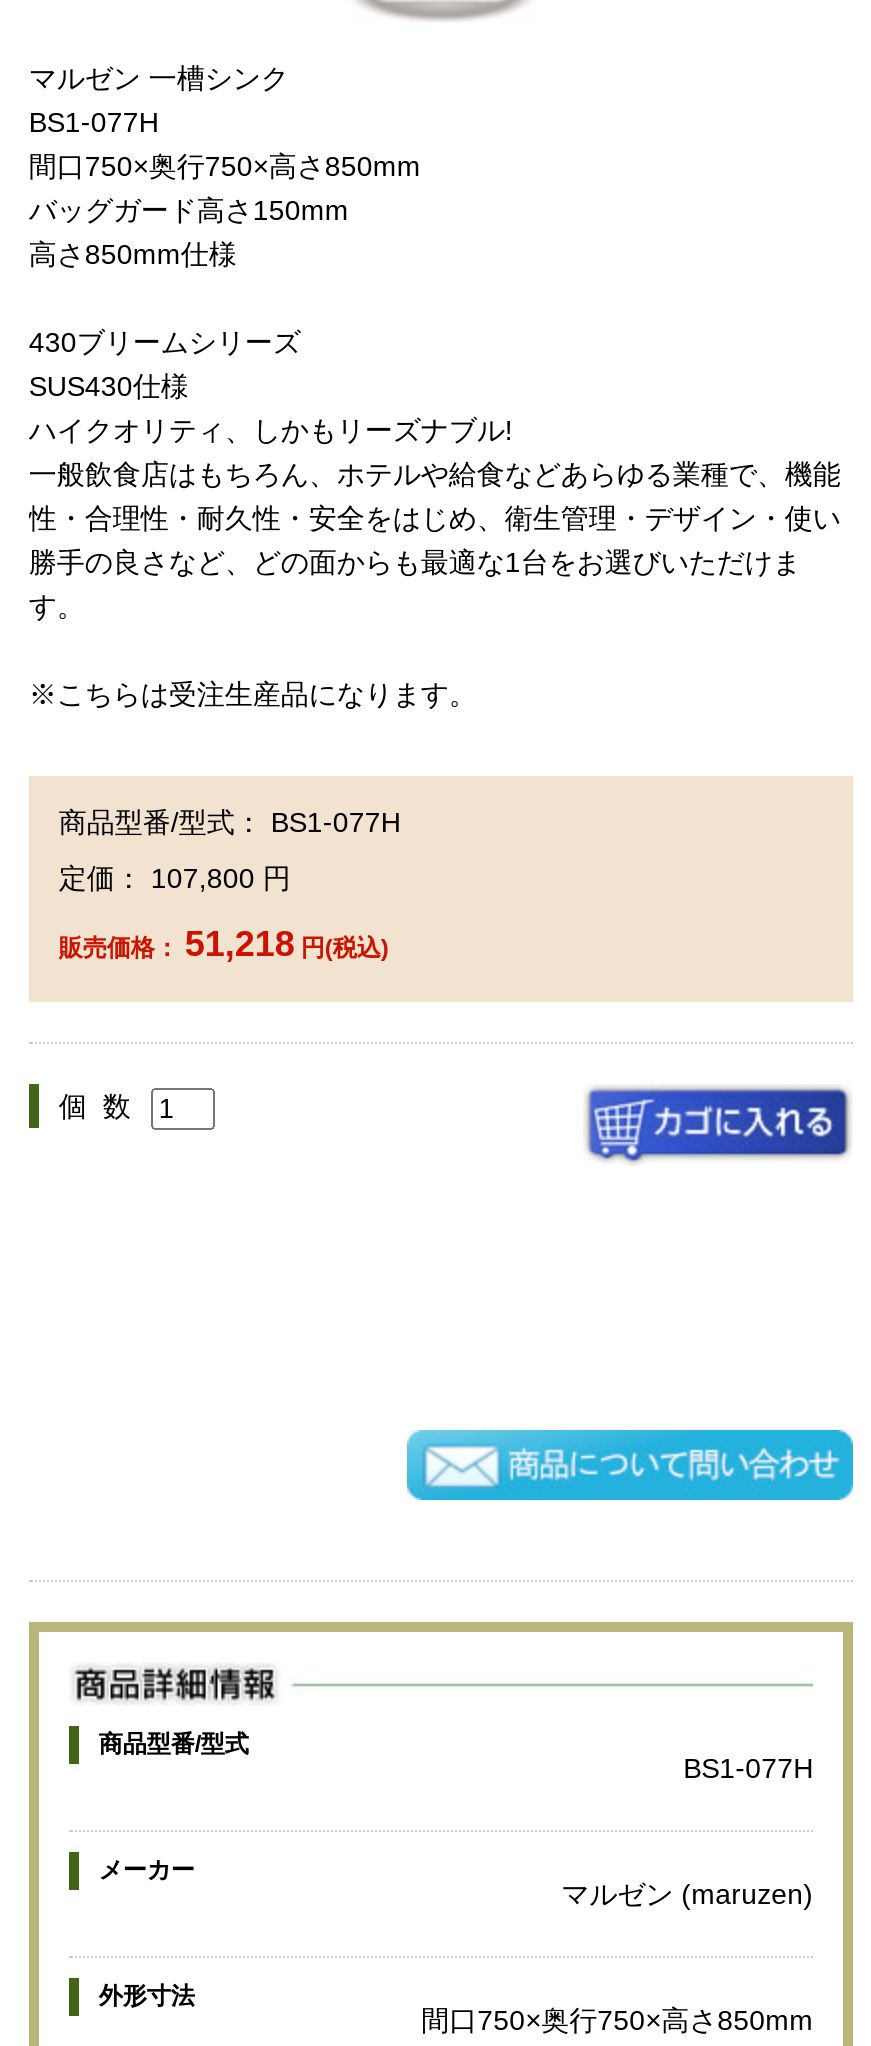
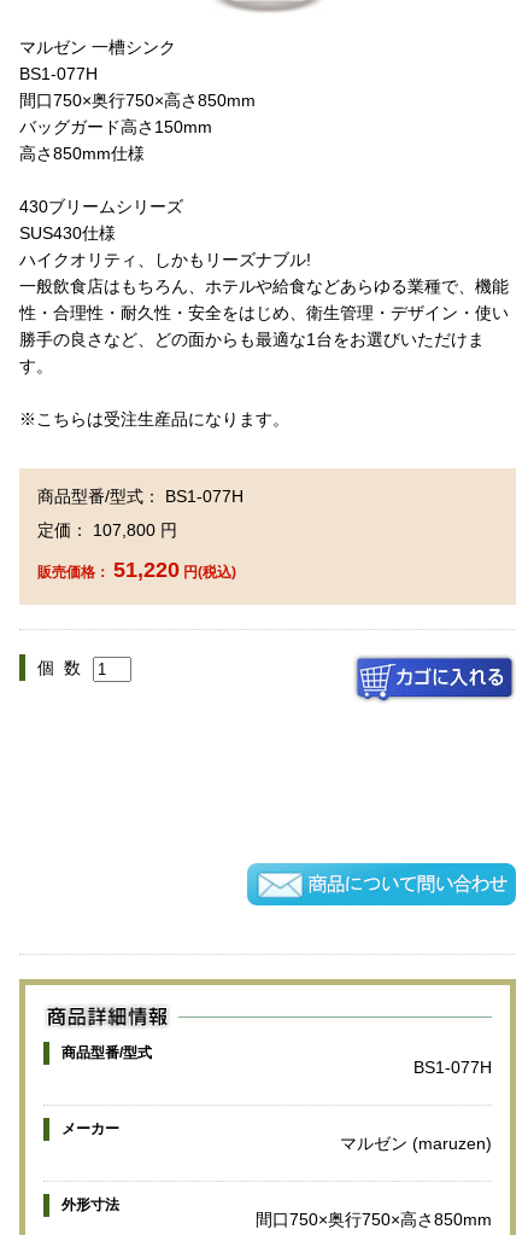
- 販売価格：51,218円(税込)
+ 販売価格：51,220円(税込)
